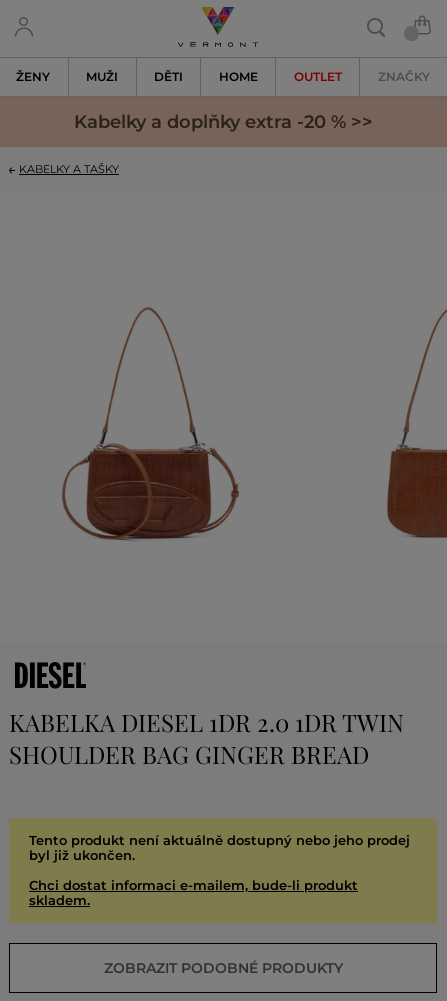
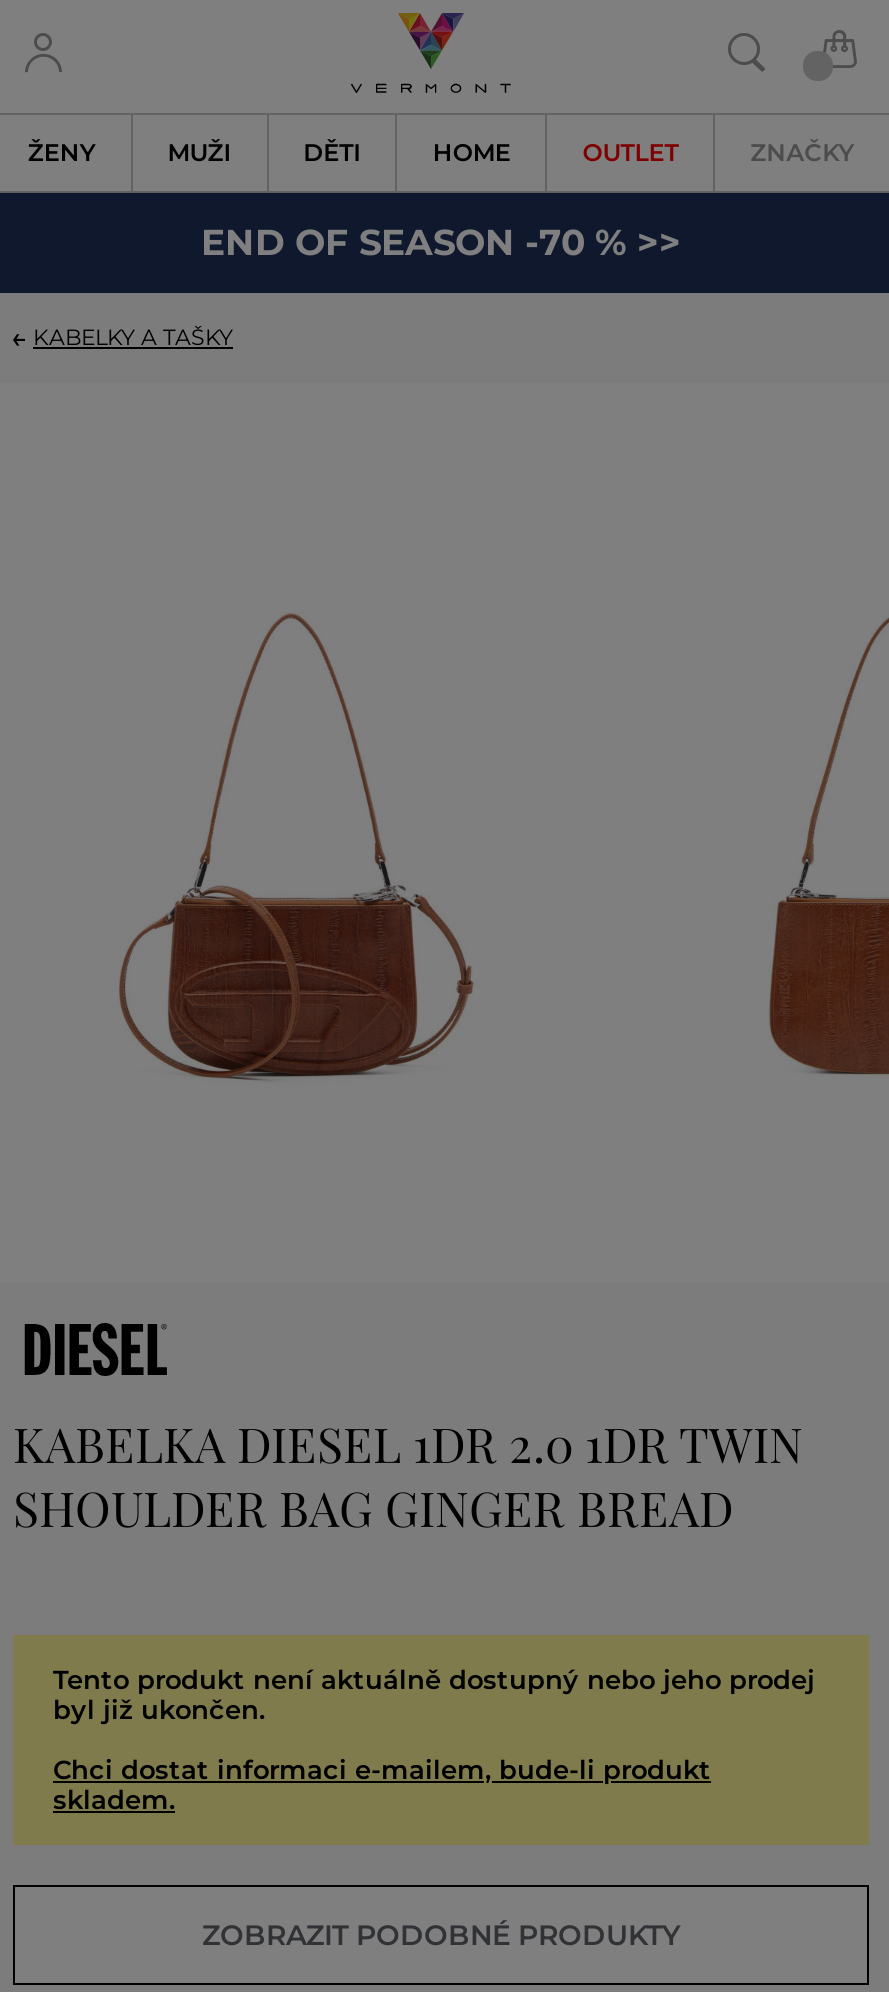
- Kabelky a doplňky extra -20 % >>
+ END OF SEASON -70 % >>
